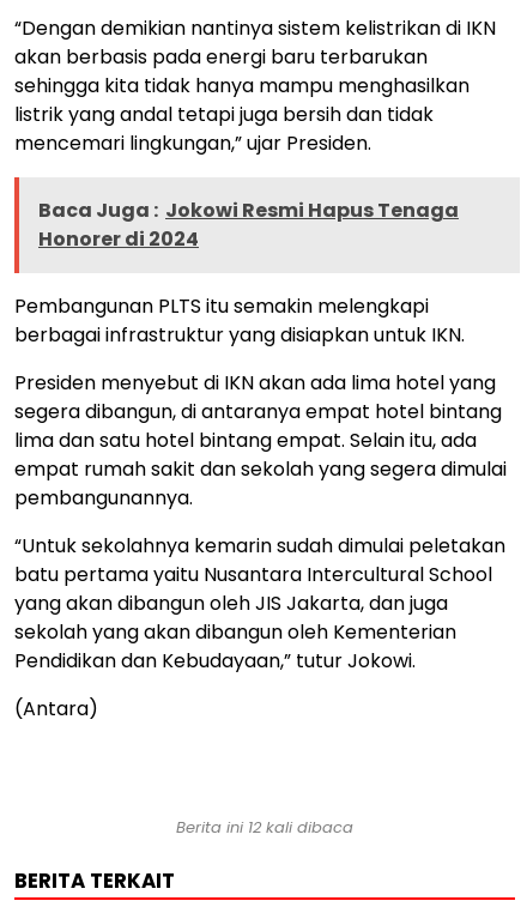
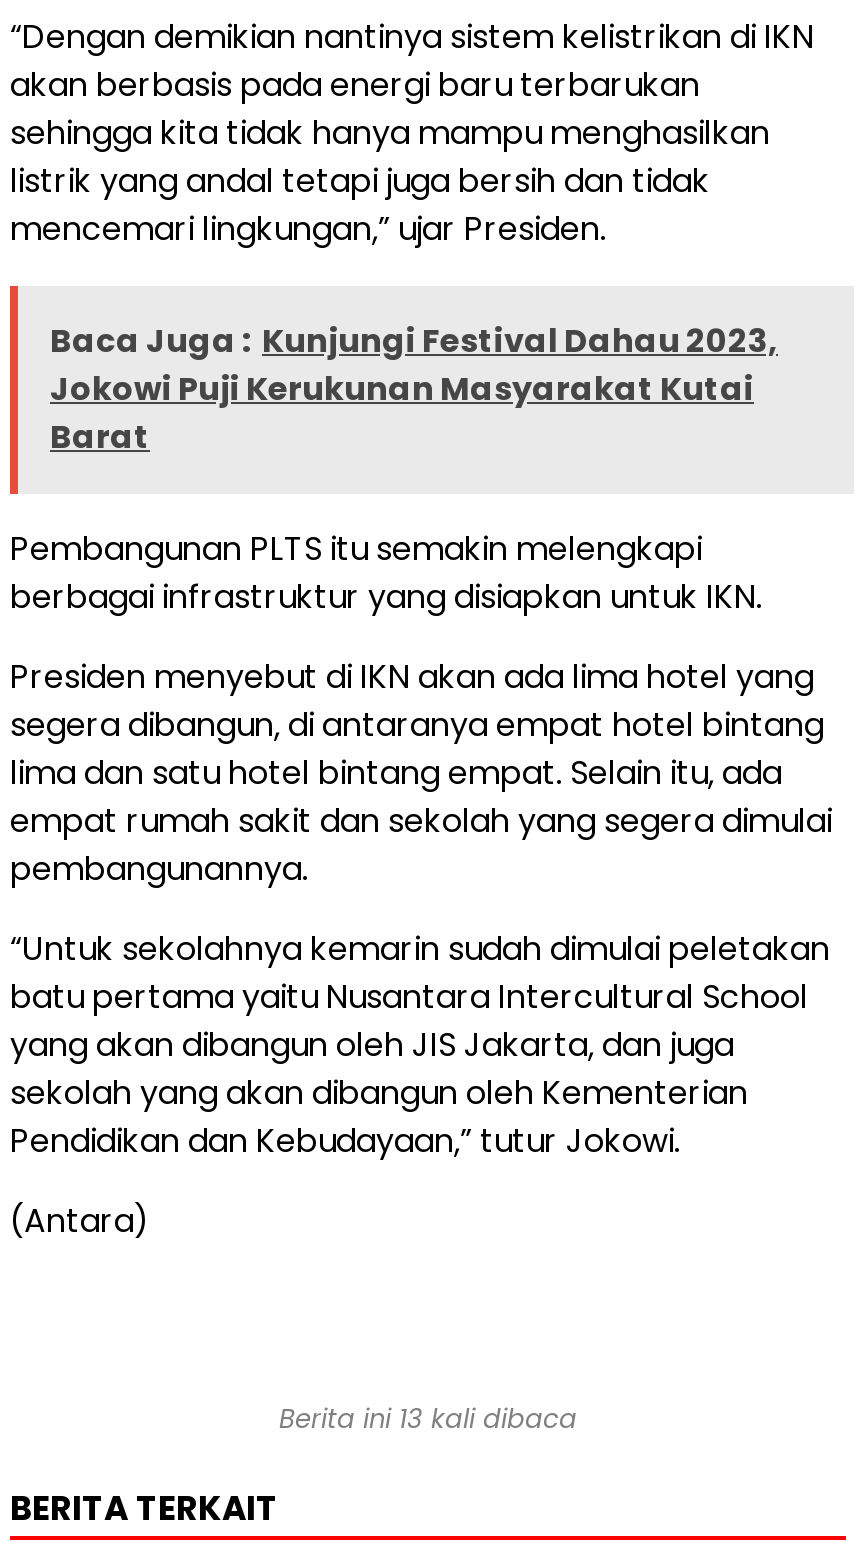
- Baca Juga : Jokowi Resmi Hapus Tenaga
- Honorer di 2024
+ Baca Juga : Kunjungi Festival Dahau 2023,
+ Jokowi Puji Kerukunan Masyarakat Kutai
+ Barat

- Berita ini 12 kali dibaca
+ Berita ini 13 kali dibaca
